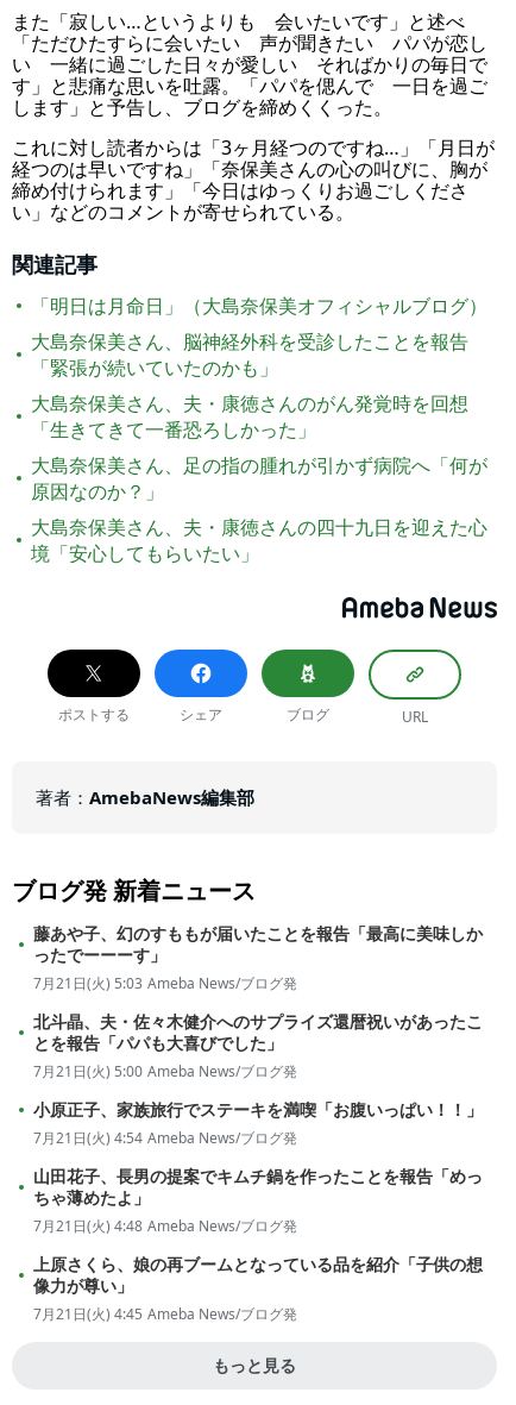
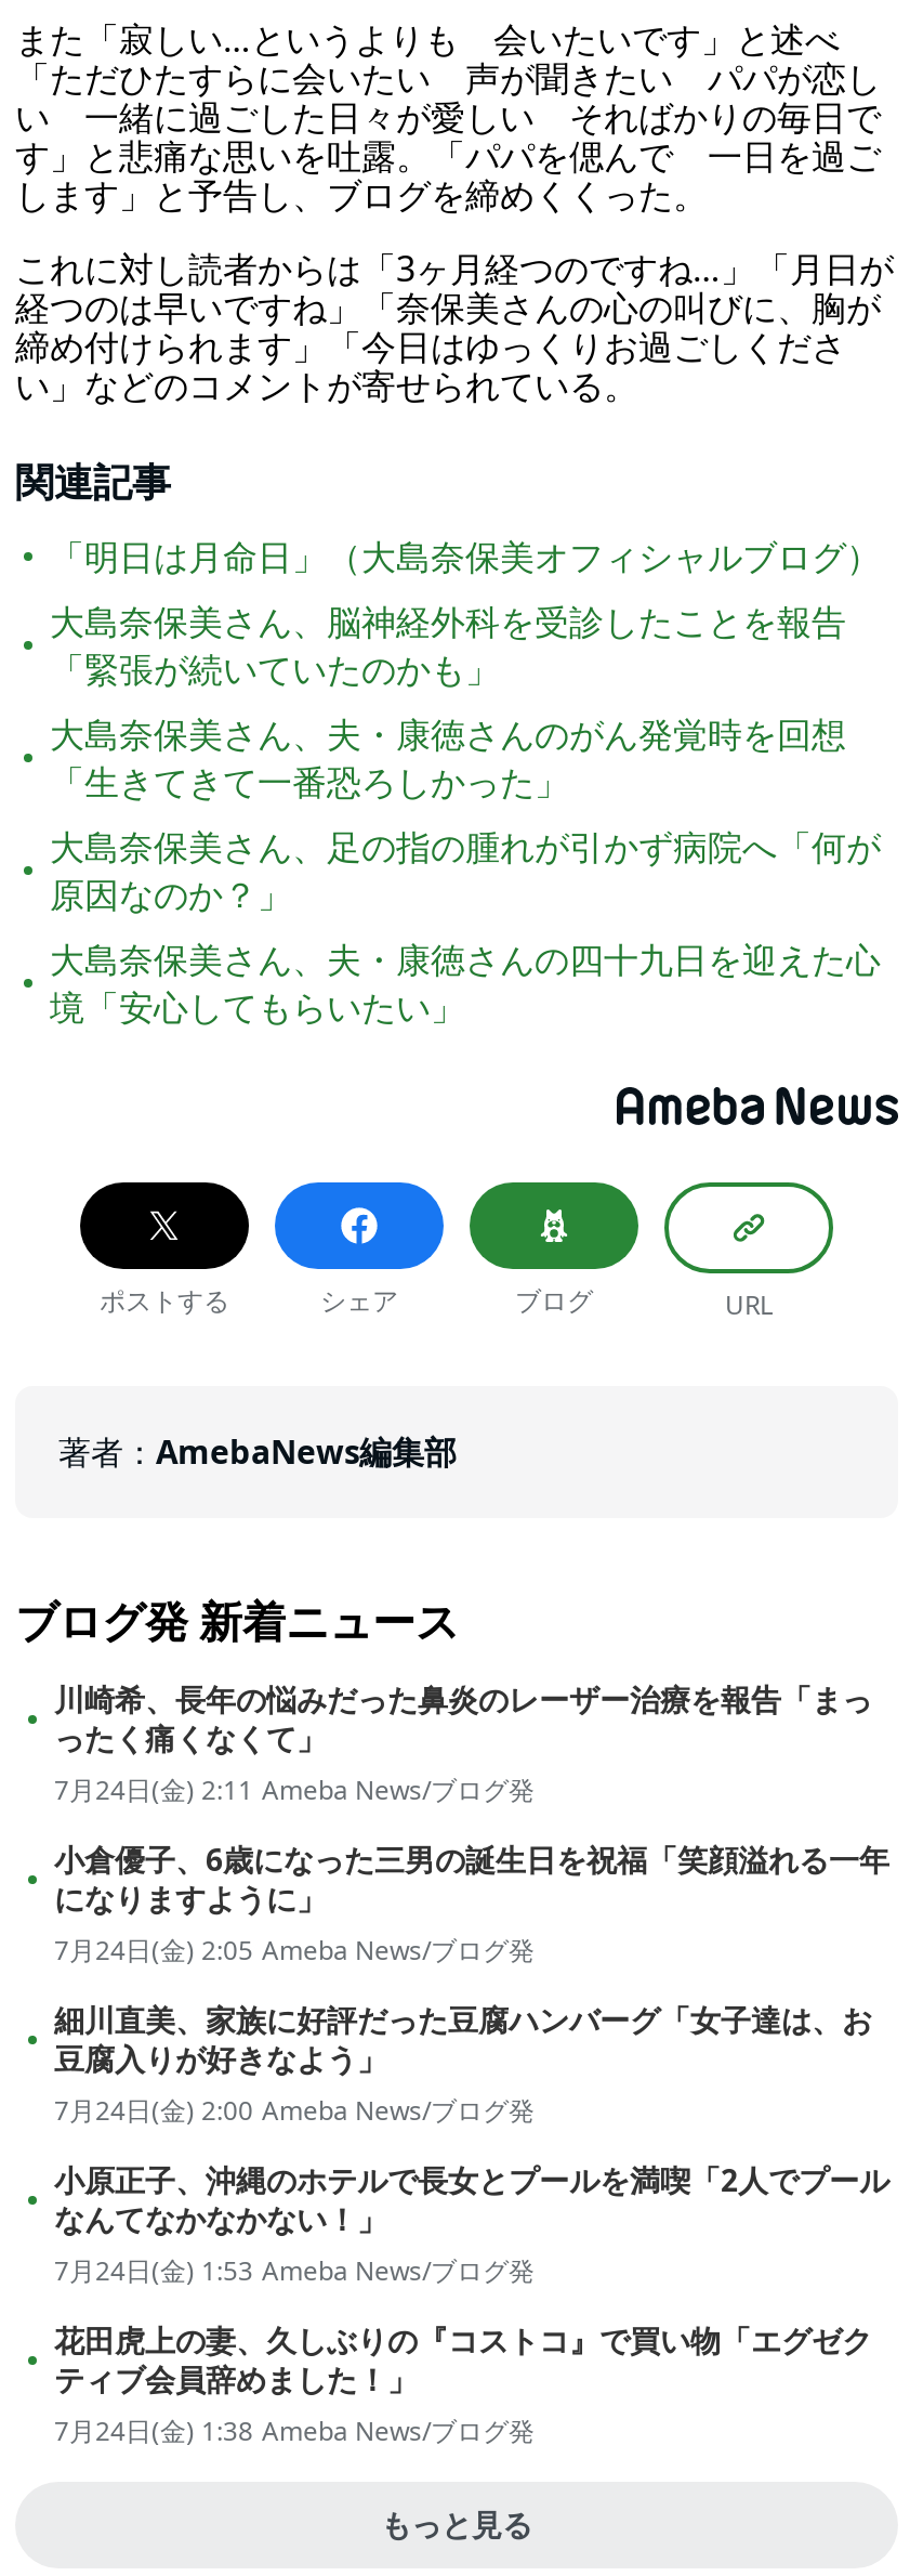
- 藤あや子、幻のすももが届いたことを報告「最高に美味しか
- ったでーーーす」
- 7月21日(火) 5:03 Ameba News/ブログ発
+ 川崎希、長年の悩みだった鼻炎のレーザー治療を報告「まっ
+ ったく痛くなくて」
+ 7月24日(金) 2:11 Ameba News/ブログ発

- 北斗晶、夫・佐々木健介へのサプライズ還暦祝いがあったこ
- とを報告「パパも大喜びでした」
- 7月21日(火) 5:00 Ameba News/ブログ発
+ 小倉優子、6歳になった三男の誕生日を祝福「笑顔溢れる一年
+ になりますように」
+ 7月24日(金) 2:05 Ameba News/ブログ発

- 小原正子、家族旅行でステーキを満喫「お腹いっぱい！！」
- 7月21日(火) 4:54 Ameba News/ブログ発
+ 細川直美、家族に好評だった豆腐ハンバーグ「女子達は、お
+ 豆腐入りが好きなよう」
+ 7月24日(金) 2:00 Ameba News/ブログ発

- 山田花子、長男の提案でキムチ鍋を作ったことを報告「めっ
- ちゃ薄めたよ」
- 7月21日(火) 4:48 Ameba News/ブログ発
+ 小原正子、沖縄のホテルで長女とプールを満喫「2人でプール
+ なんてなかなかない！」
+ 7月24日(金) 1:53 Ameba News/ブログ発

- 上原さくら、娘の再ブームとなっている品を紹介「子供の想
- 像力が尊い」
- 7月21日(火) 4:45 Ameba News/ブログ発
+ 花田虎上の妻、久しぶりの『コストコ』で買い物「エグゼク
+ ティブ会員辞めました！」
+ 7月24日(金) 1:38 Ameba News/ブログ発
